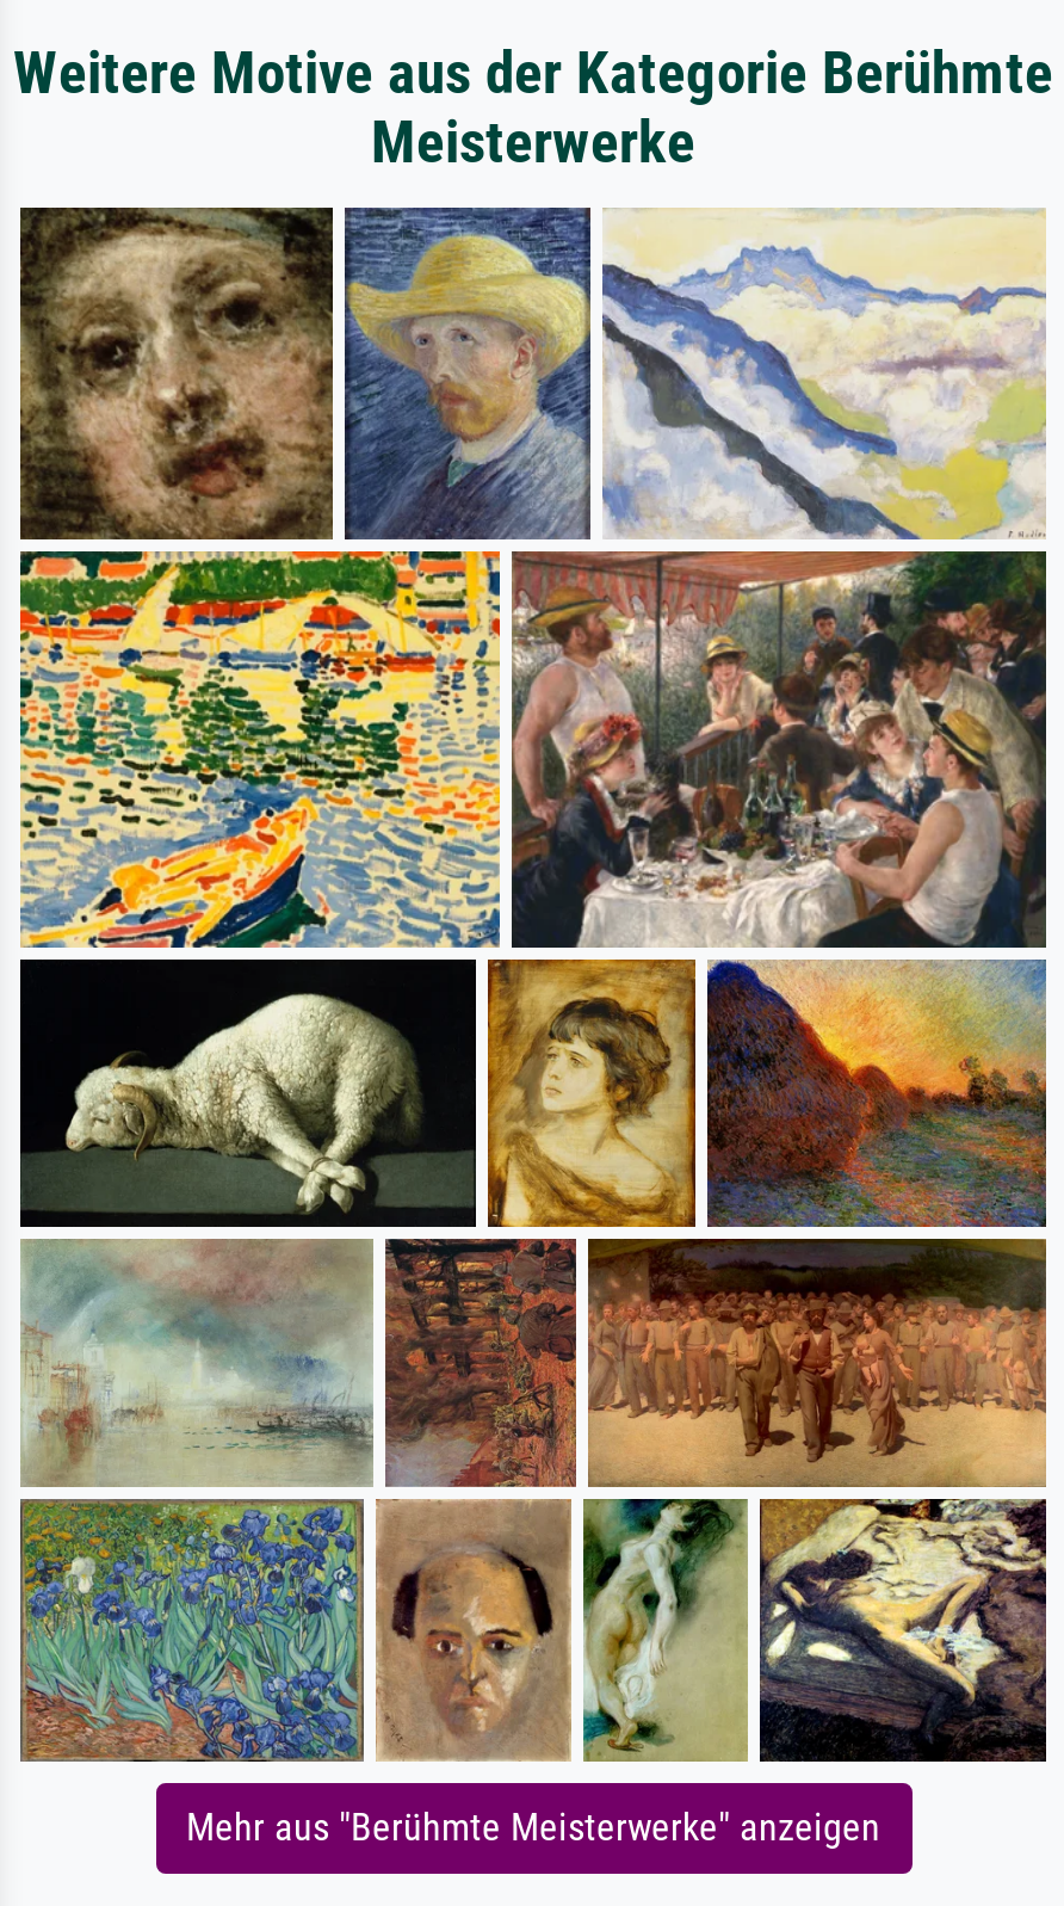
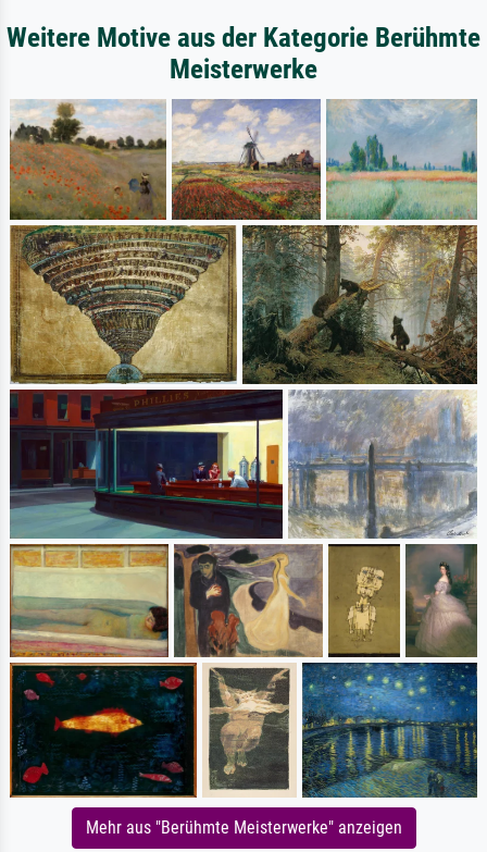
- [image]
+ [image]
